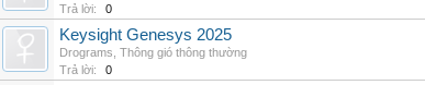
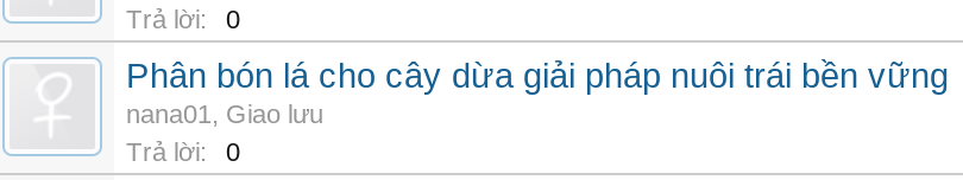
- Keysight Genesys 2025
- Drograms, Thông gió thông thường
+ Phân bón lá cho cây dừa giải pháp nuôi trái bền vững
+ nana01, Giao lưu
